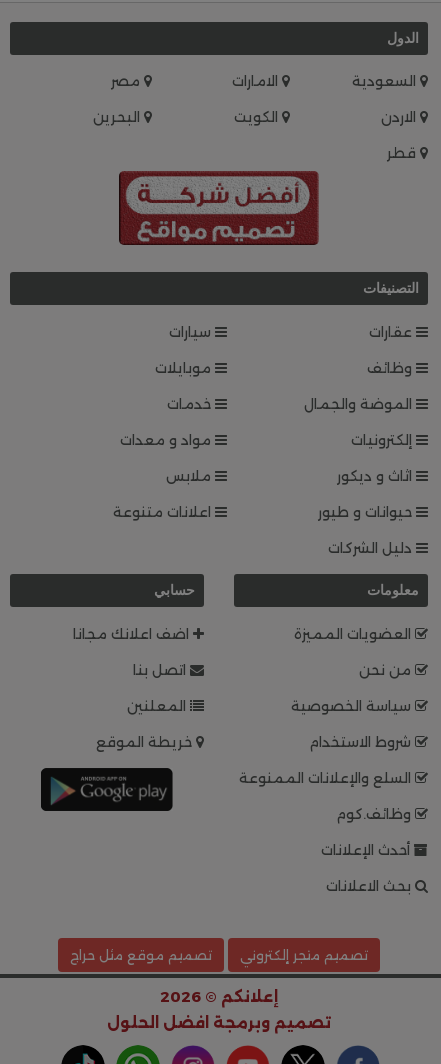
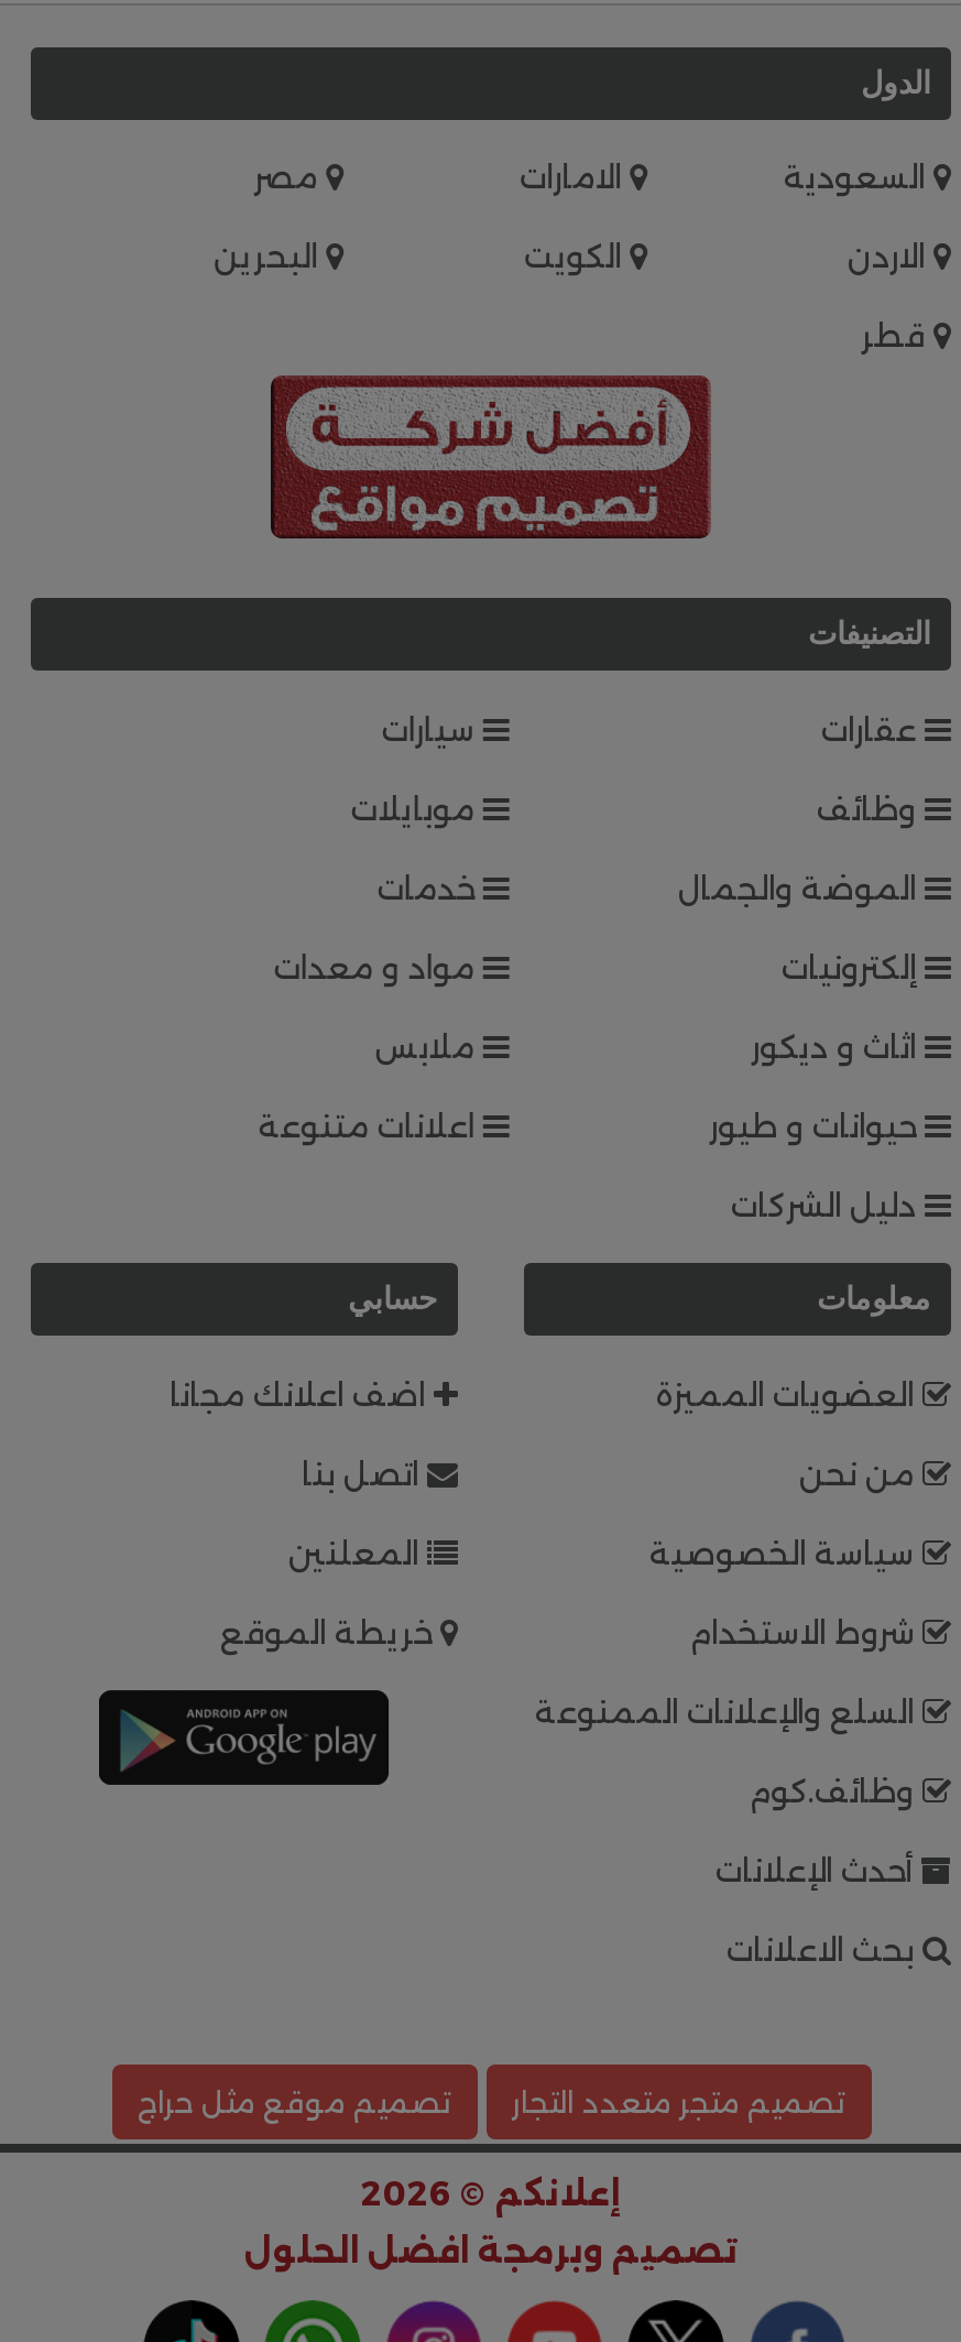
- تصميم متجر إلكتروني
+ تصميم متجر متعدد التجار
